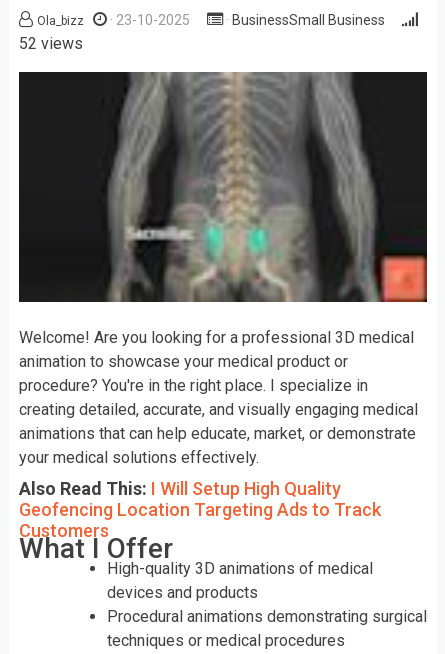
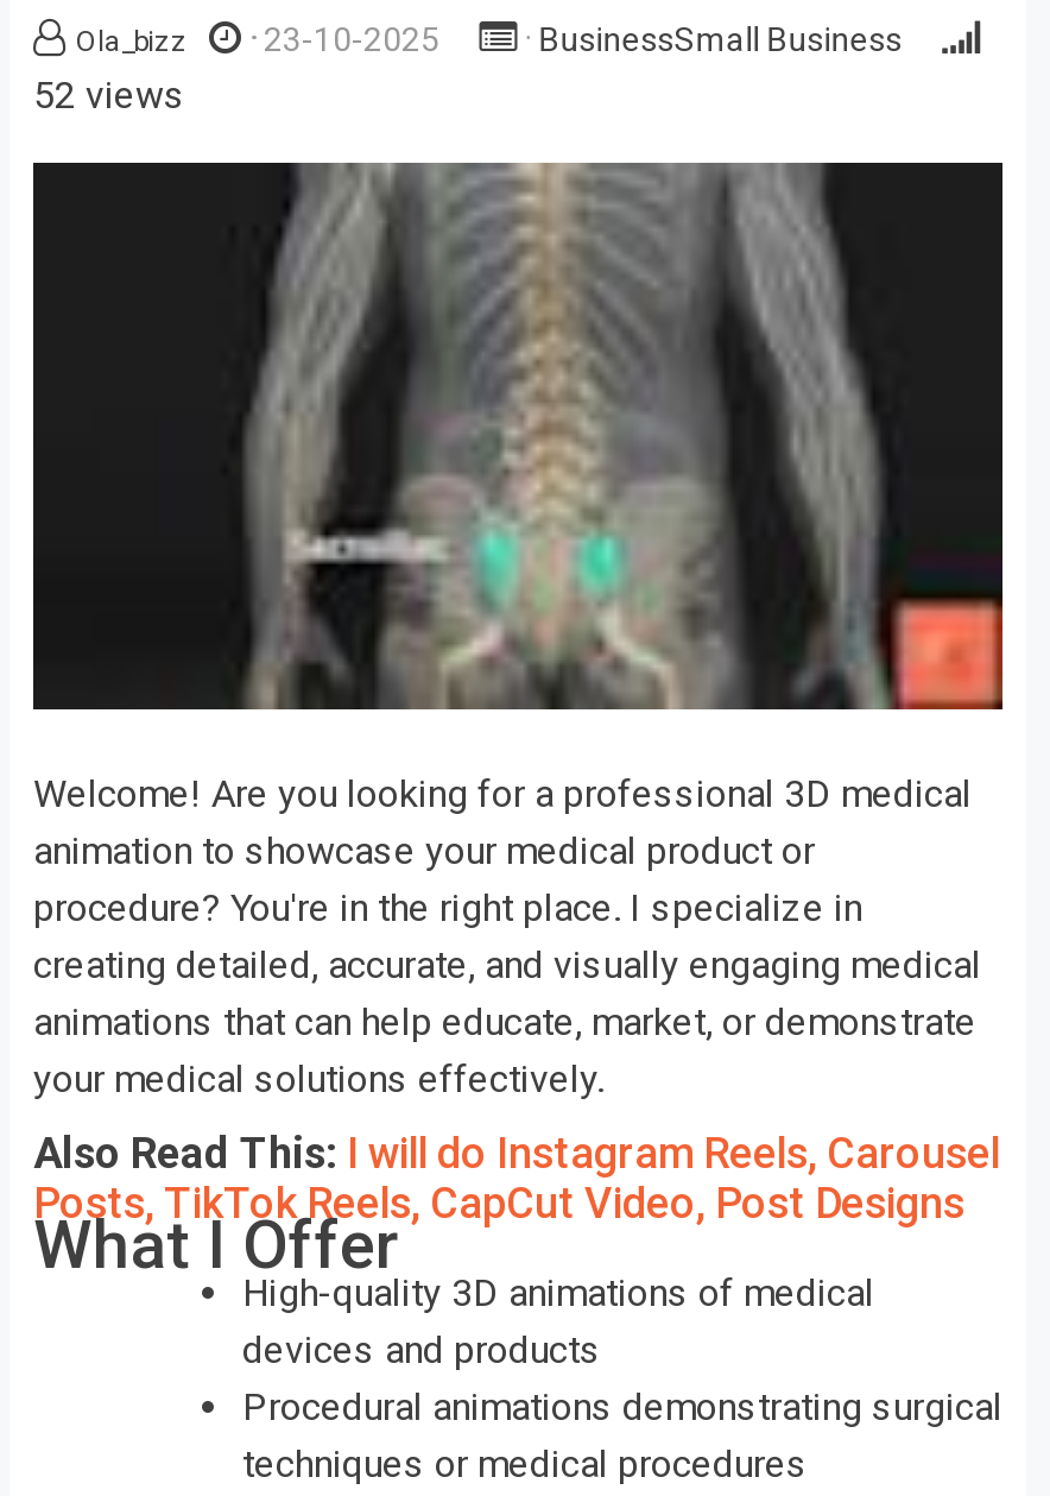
- Also Read This: I Will Setup High Quality
- Geofencing Location Targeting Ads to Track
- Customers
+ Also Read This: I will do Instagram Reels, Carousel
+ Posts, TikTok Reels, CapCut Video, Post Designs
